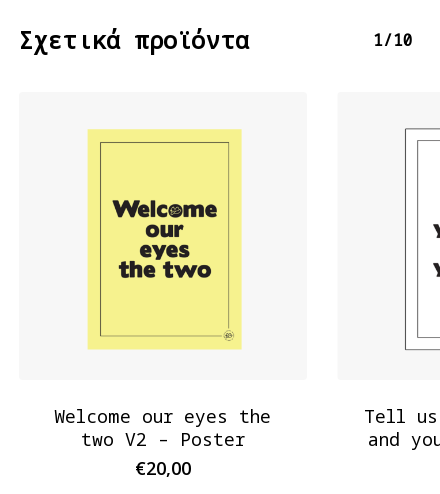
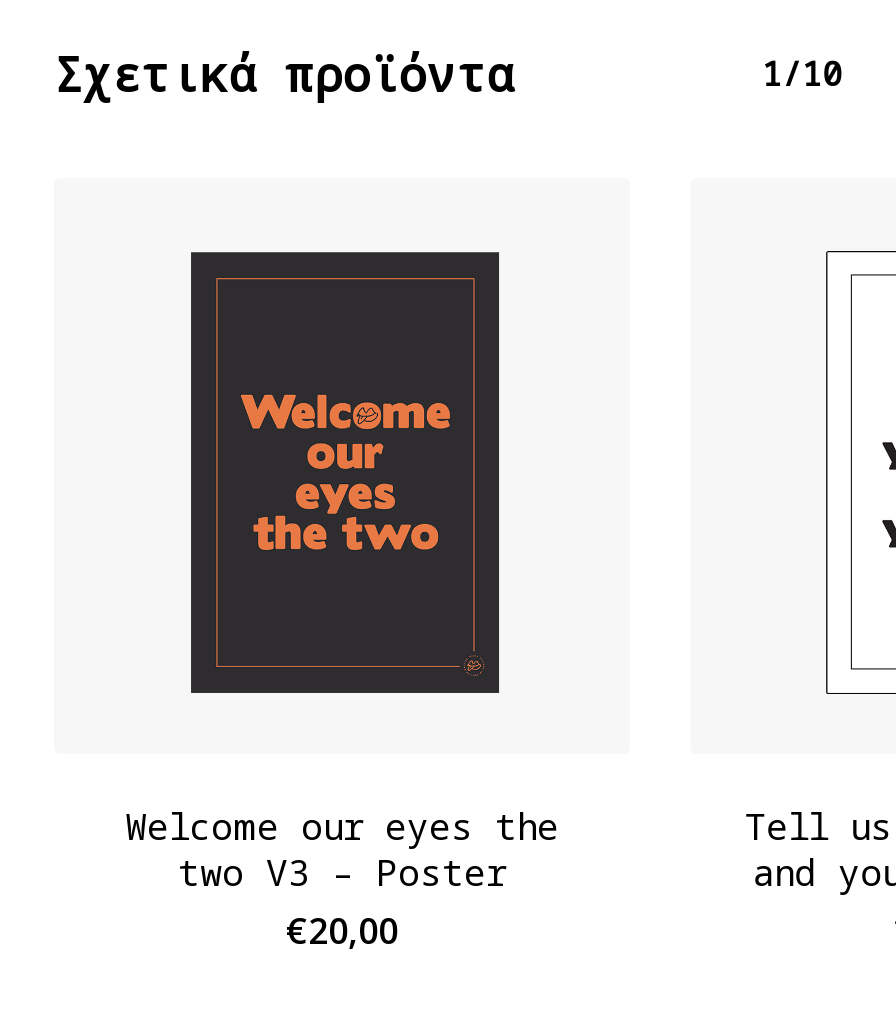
- [image]
+ [image]

- two V2 – Poster
+ two V3 – Poster
